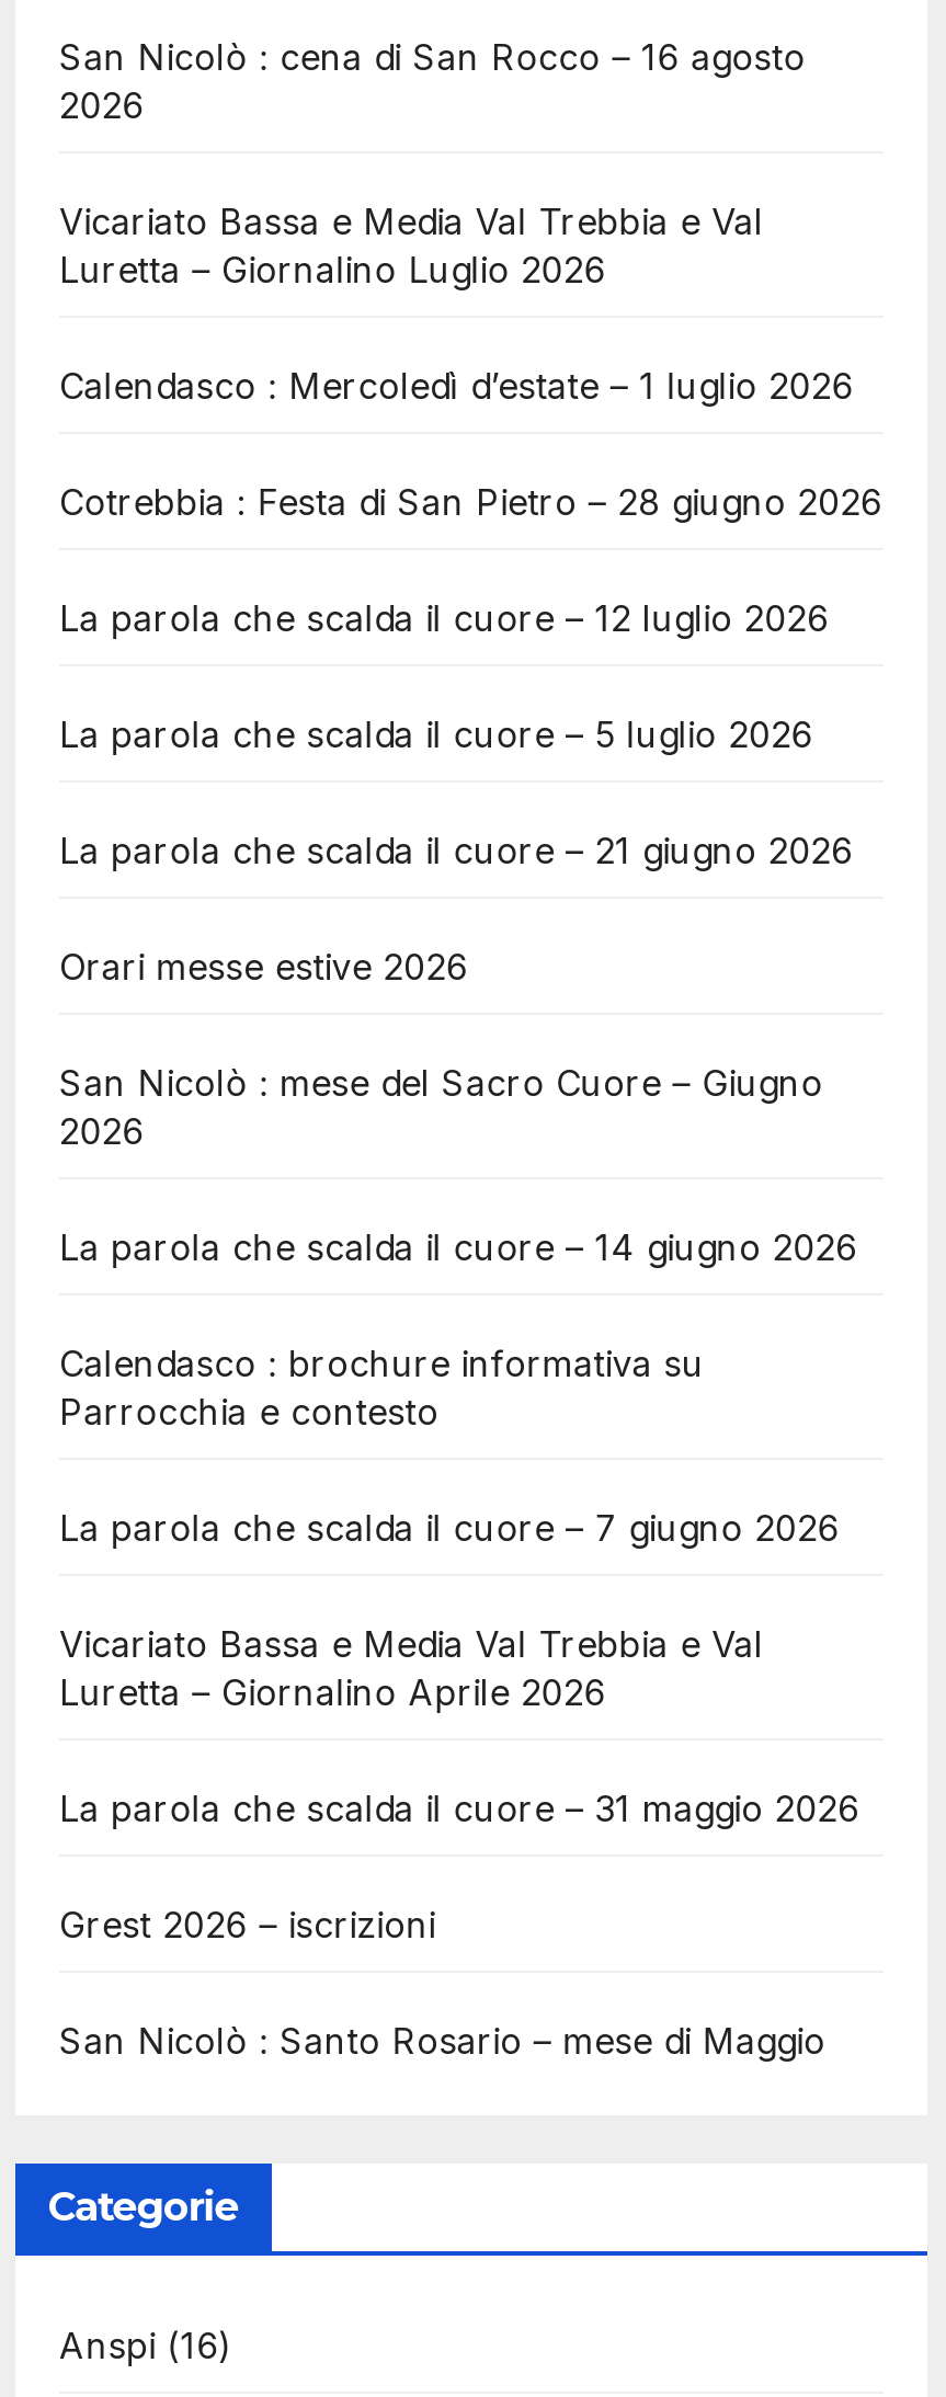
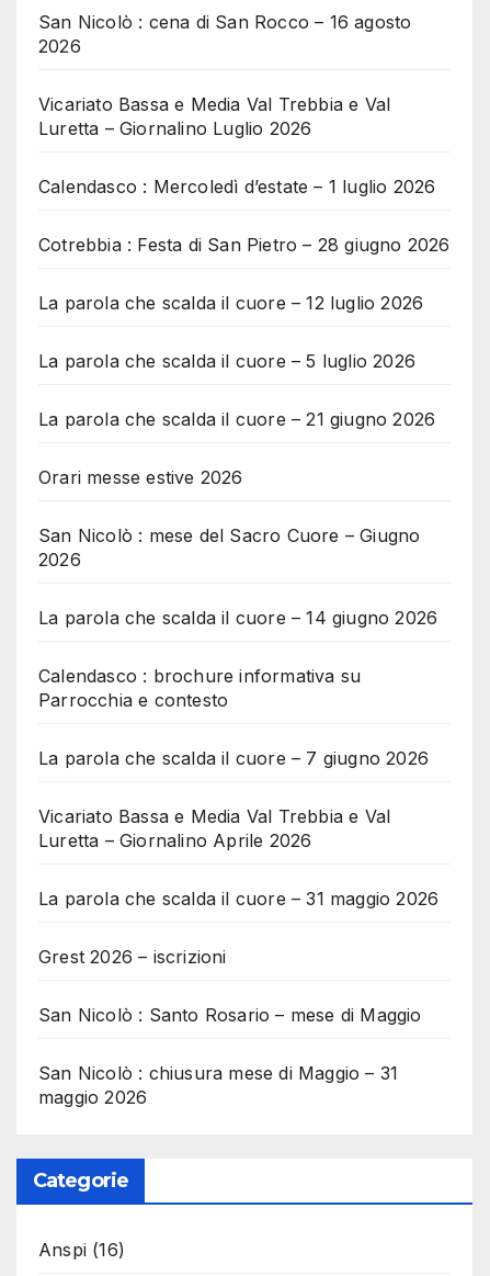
+ San Nicolò : chiusura mese di Maggio – 31
+ maggio 2026
